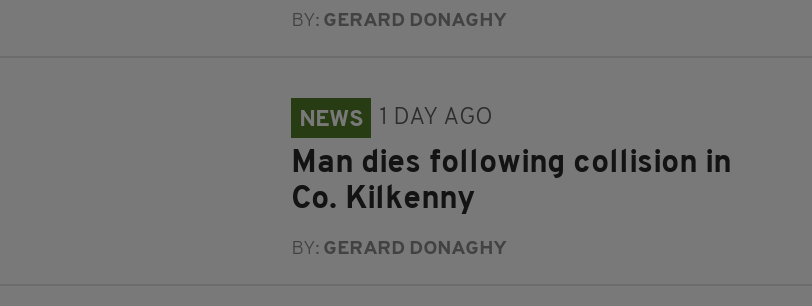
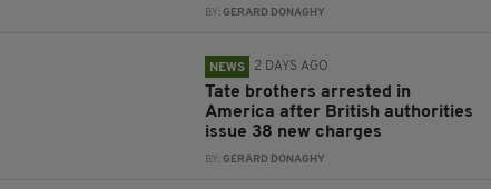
- NEWS 1 DAY AGO
+ NEWS 2 DAYS AGO

- Man dies following collision in
- Co. Kilkenny
+ Tate brothers arrested in
+ America after British authorities
+ issue 38 new charges
